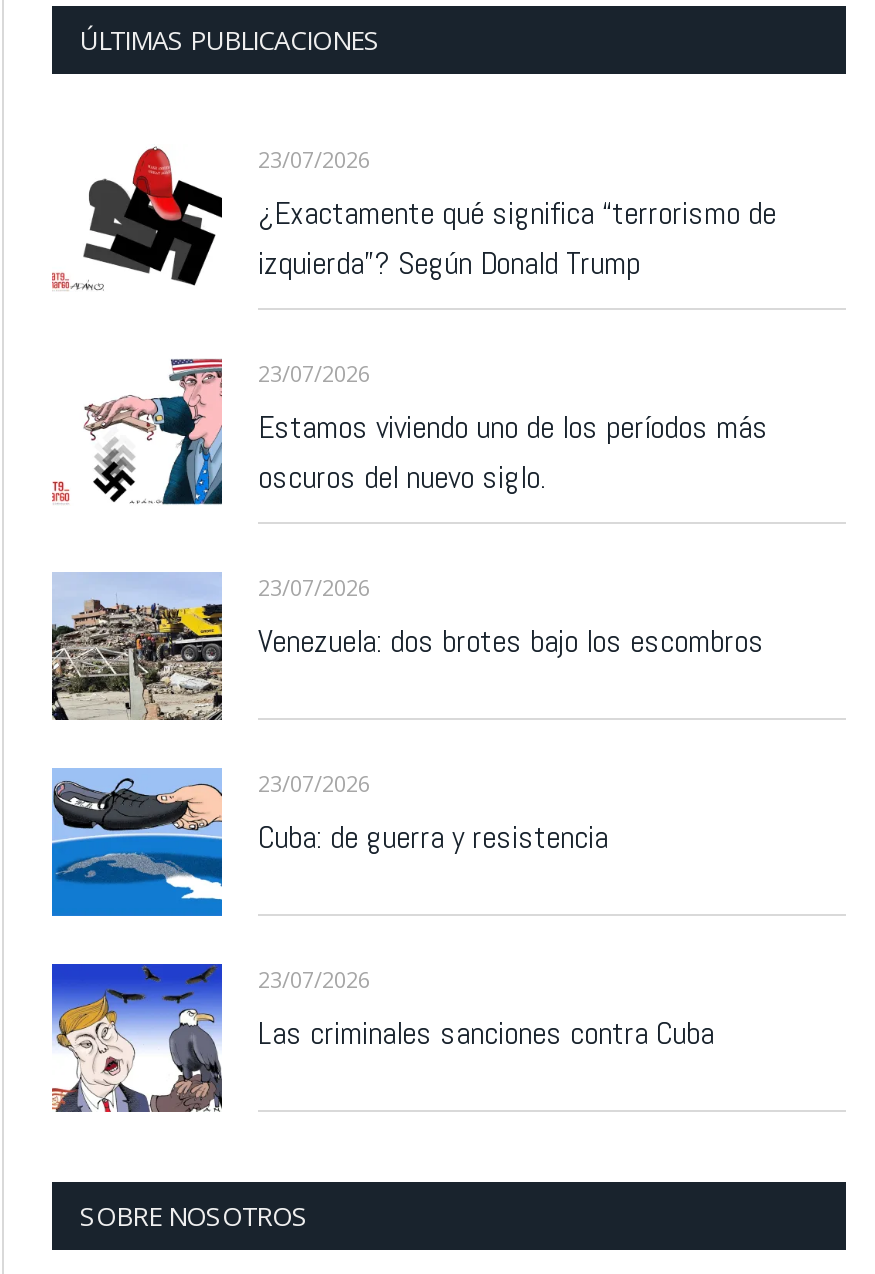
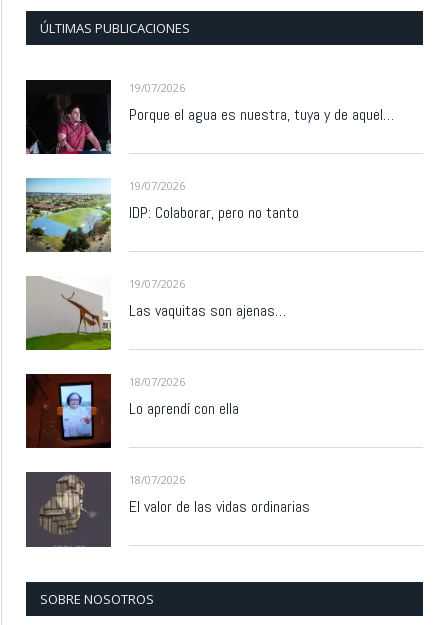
- [image]
- 23/07/2026
- ¿Exactamente qué significa “terrorismo de
- izquierda”? Según Donald Trump
+ [image]
+ 19/07/2026
+ Porque el agua es nuestra, tuya y de aquel…

- [image]
- 23/07/2026
- Estamos viviendo uno de los períodos más
- oscuros del nuevo siglo.
+ [image]
+ 19/07/2026
+ IDP: Colaborar, pero no tanto

- [image]
- 23/07/2026
- Venezuela: dos brotes bajo los escombros
+ [image]
+ 19/07/2026
+ Las vaquitas son ajenas…

- [image]
- 23/07/2026
- Cuba: de guerra y resistencia
+ [image]
+ 18/07/2026
+ Lo aprendí con ella

- [image]
- 23/07/2026
- Las criminales sanciones contra Cuba
+ [image]
+ 18/07/2026
+ El valor de las vidas ordinarias
